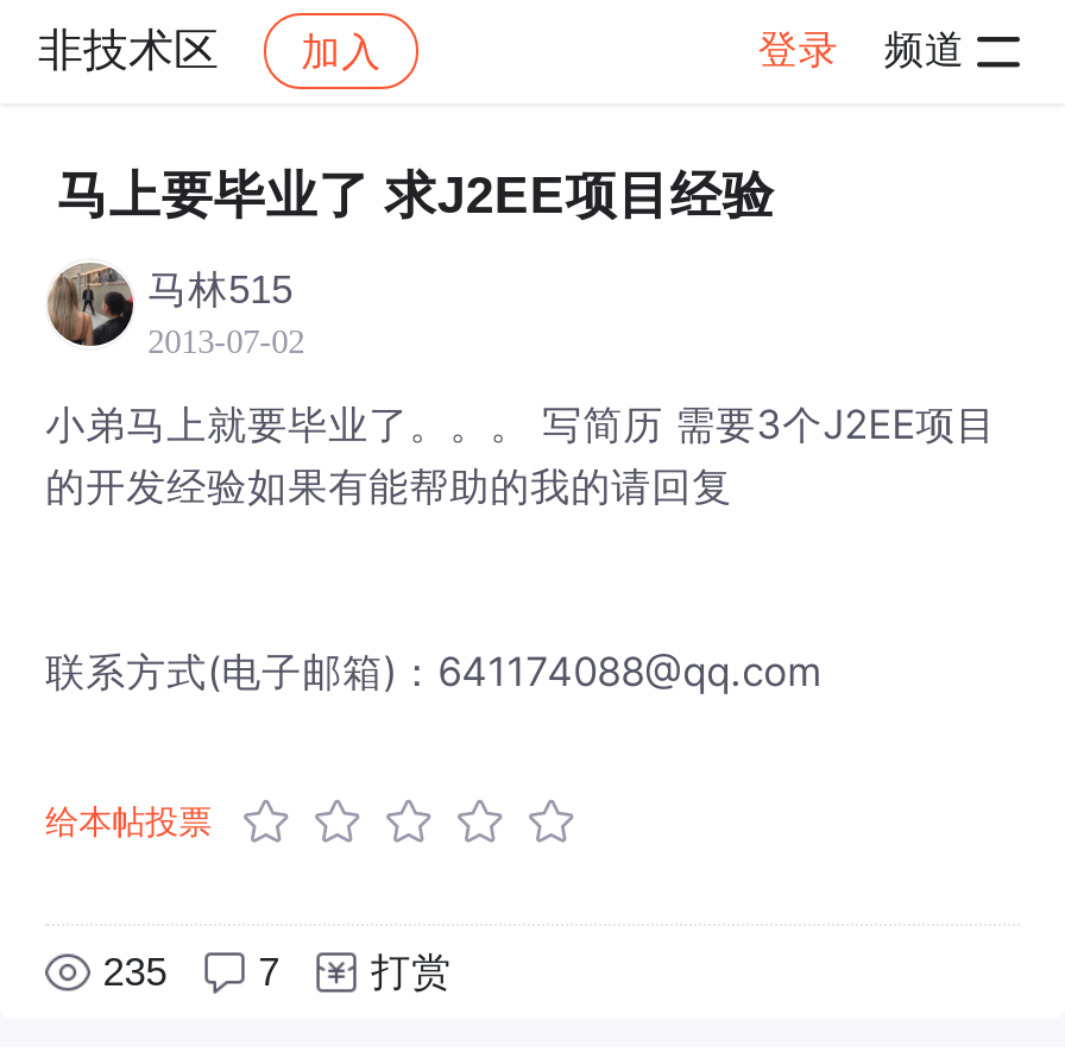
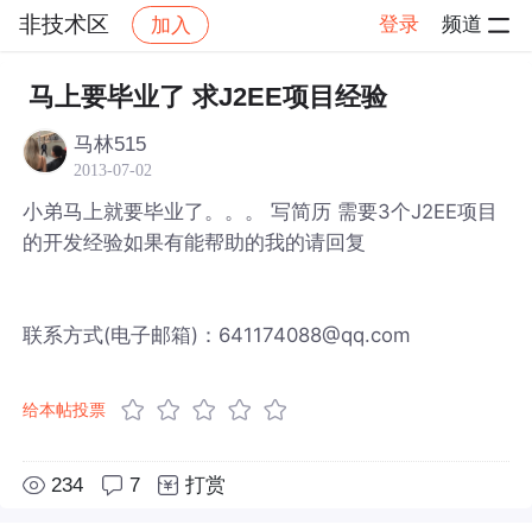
- 235
+ 234
